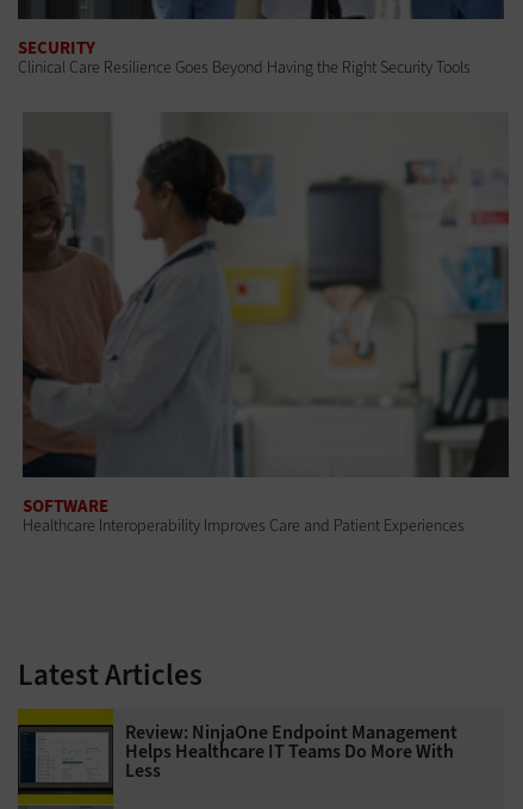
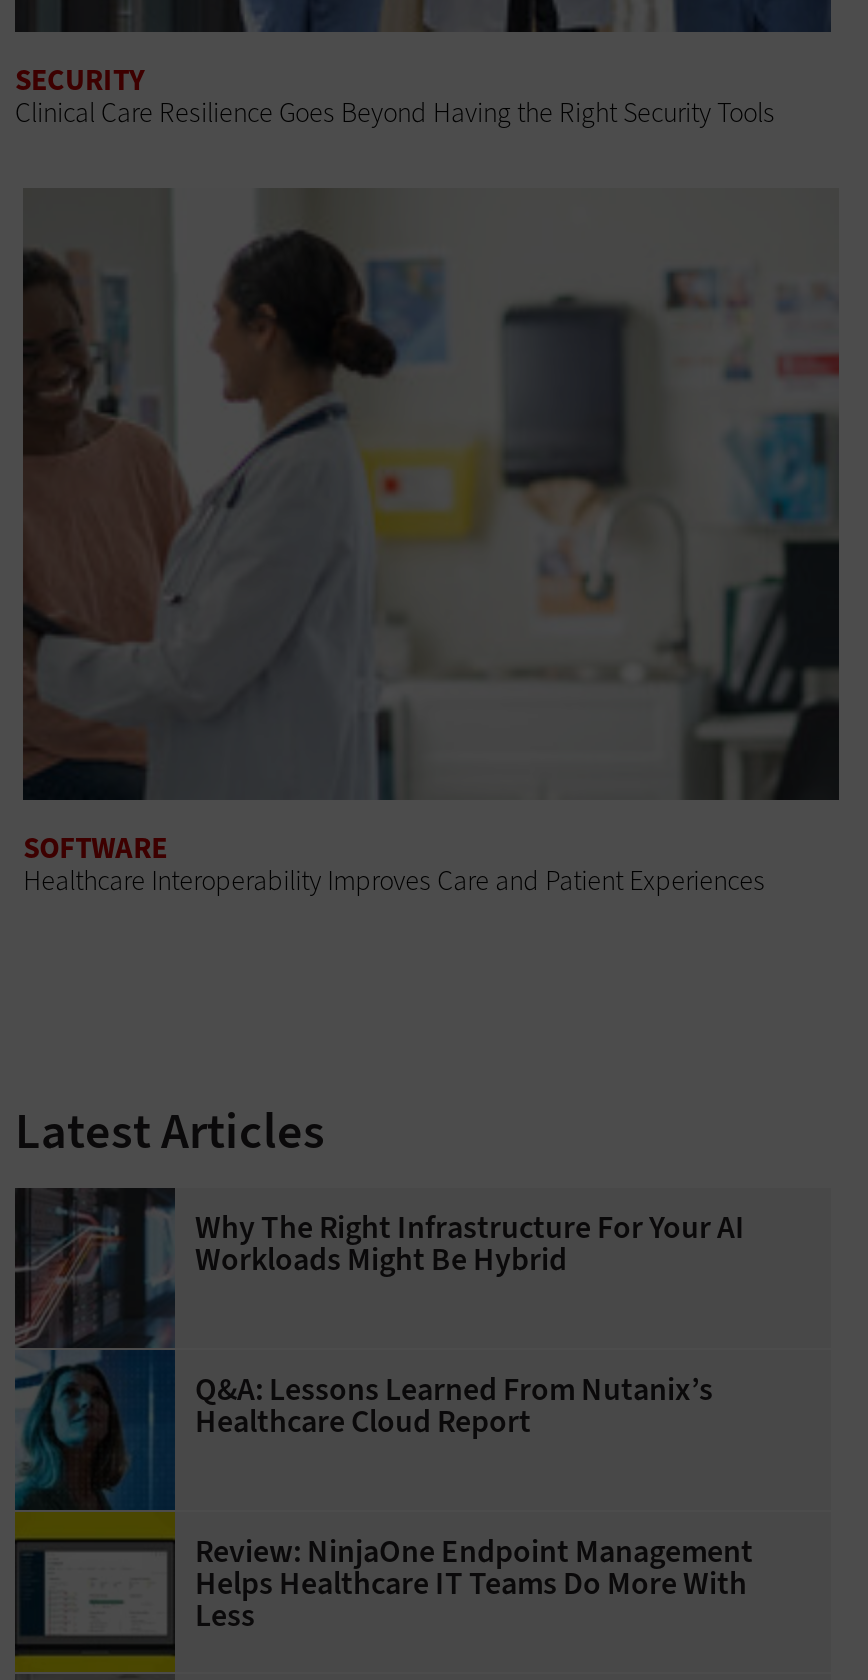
+ [image]
+ Why The Right Infrastructure For Your AI
+ Workloads Might Be Hybrid
+ Q&A: Lessons Learned From Nutanix’s
+ Healthcare Cloud Report
